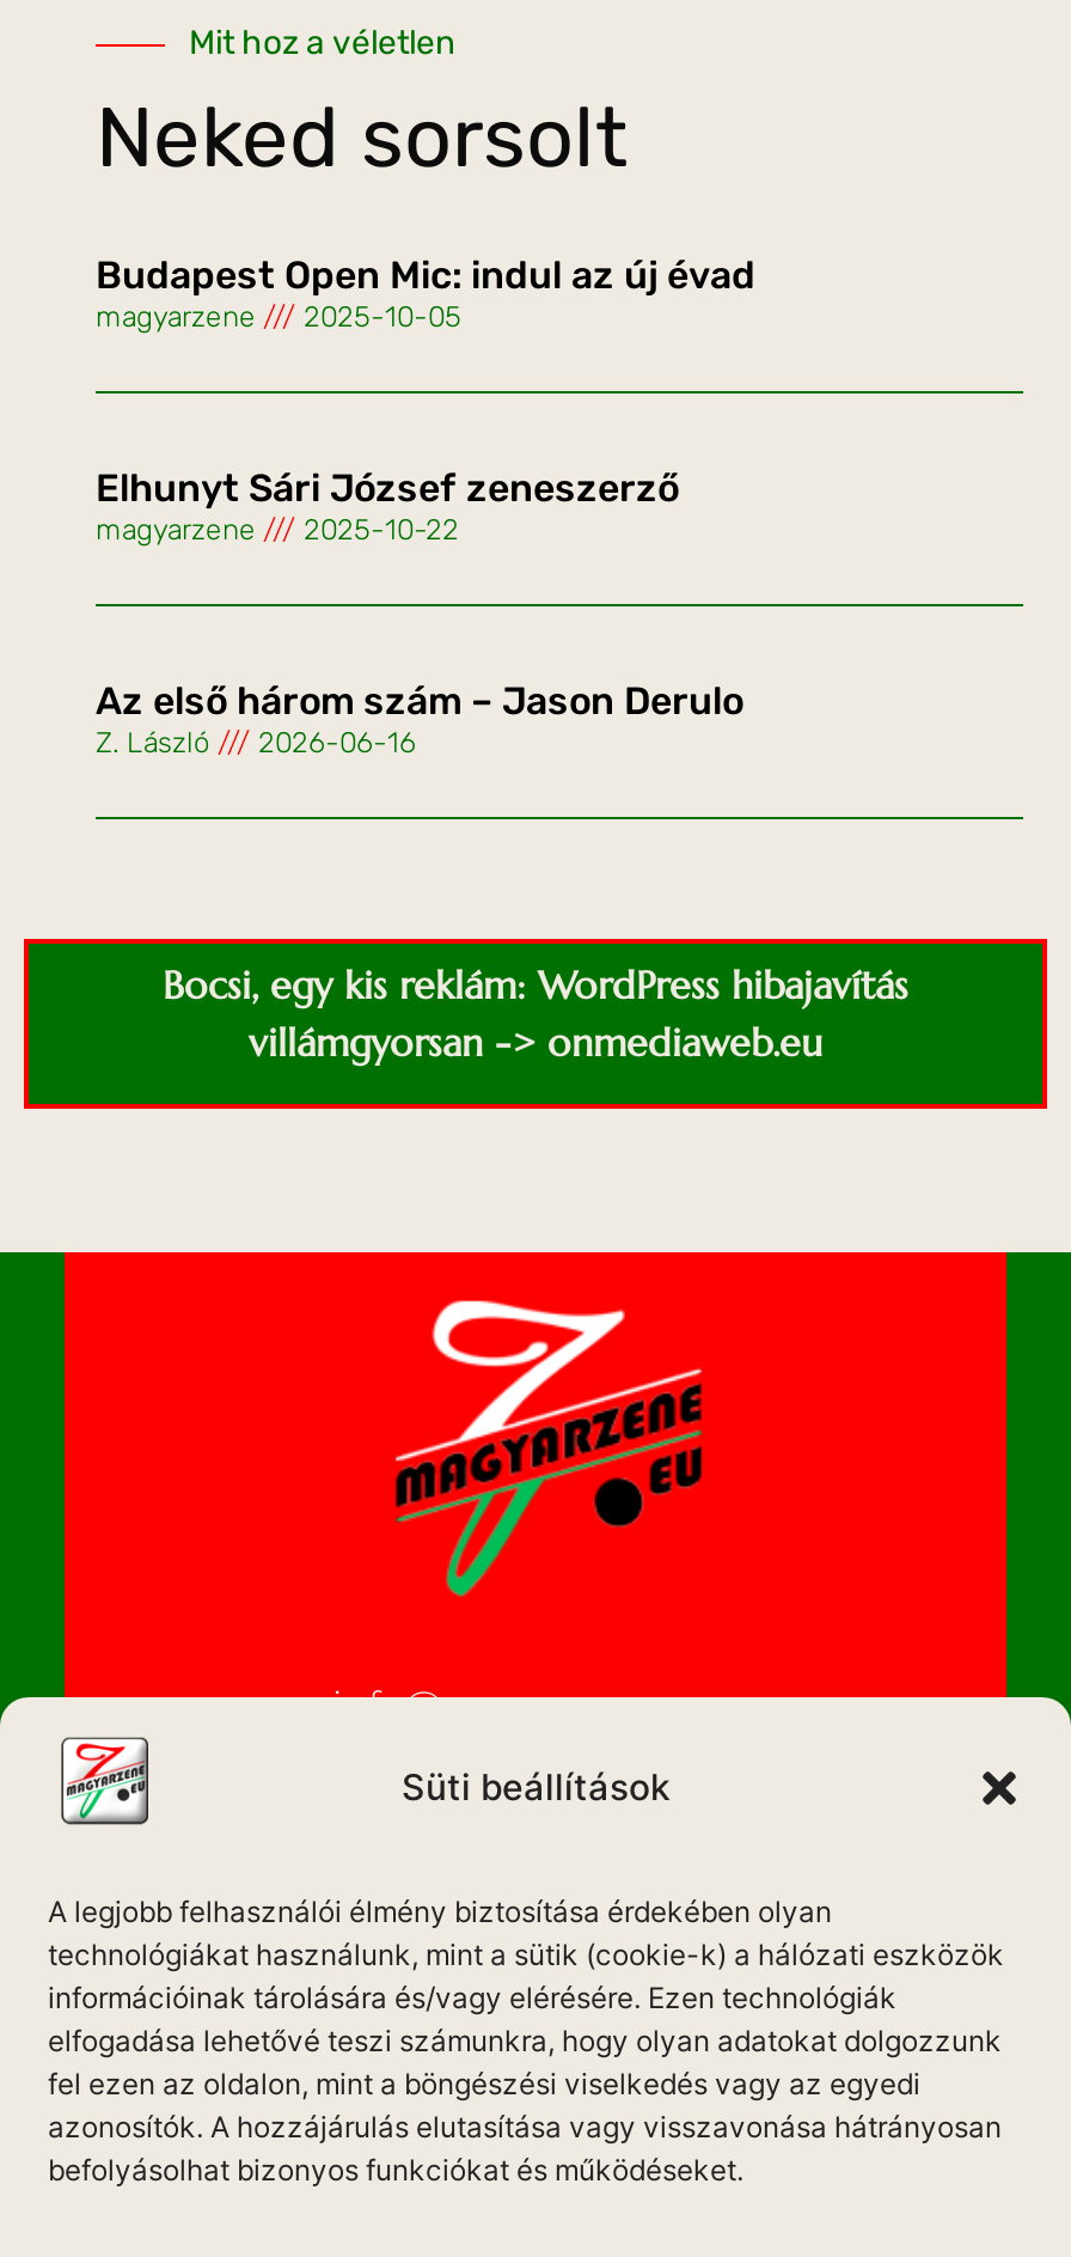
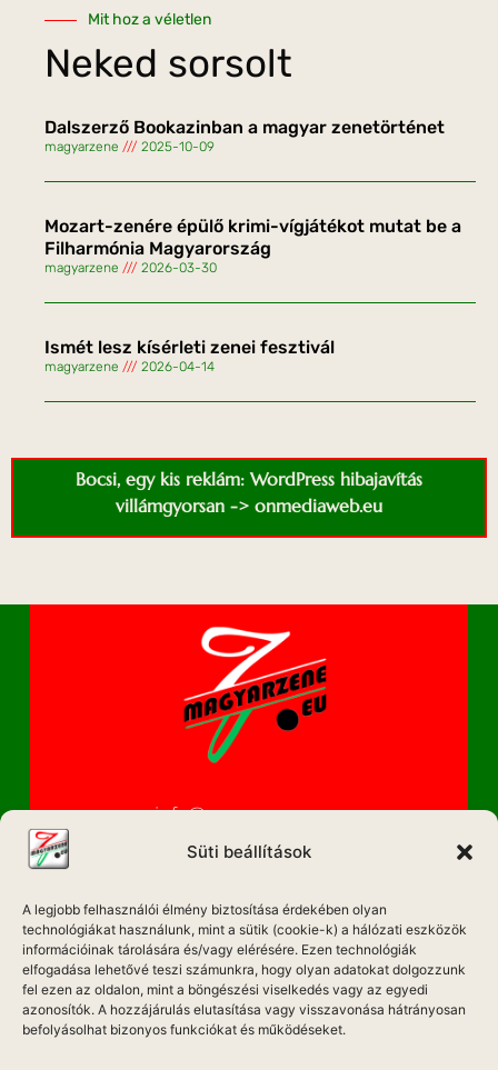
- Budapest Open Mic: indul az új évad
+ Dalszerző Bookazinban a magyar zenetörténet

- magyarzene 2025-10-05
+ magyarzene 2025-10-09

- Elhunyt Sári József zeneszerző
+ Mozart-zenére épülő krimi-vígjátékot mutat be a
+ Filharmónia Magyarország

- magyarzene 2025-10-22
+ magyarzene 2026-03-30

- Az első három szám – Jason Derulo
- Z. László
- 2026-06-16
+ Ismét lesz kísérleti zenei fesztivál
+ magyarzene
+ 2026-04-14
